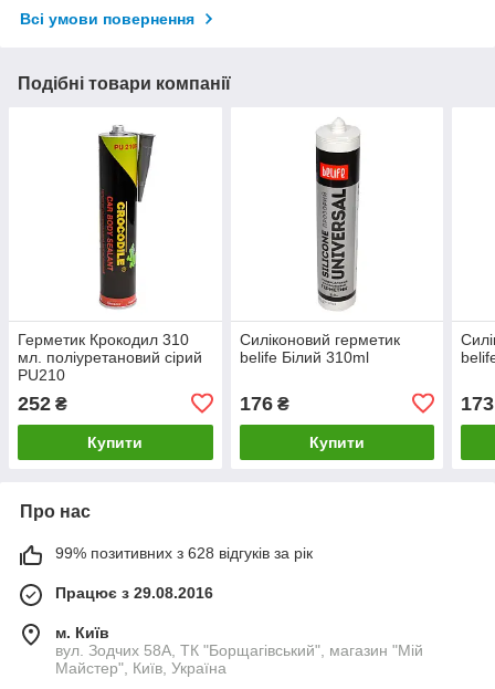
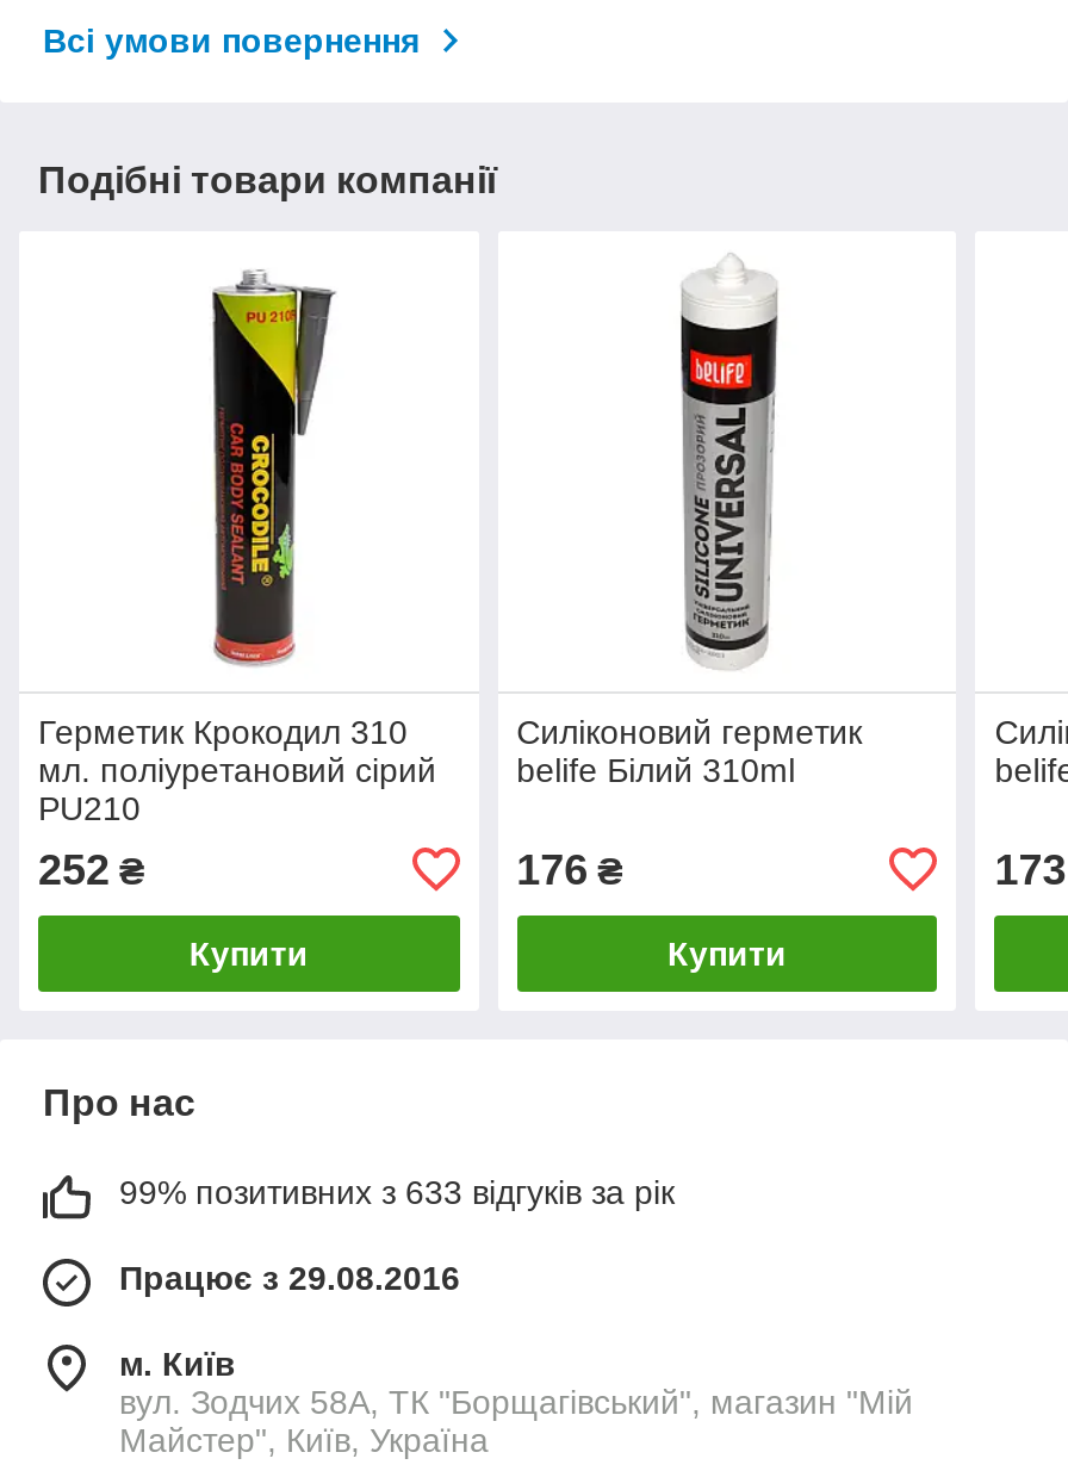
- 99% позитивних з 628 відгуків за рік
+ 99% позитивних з 633 відгуків за рік
